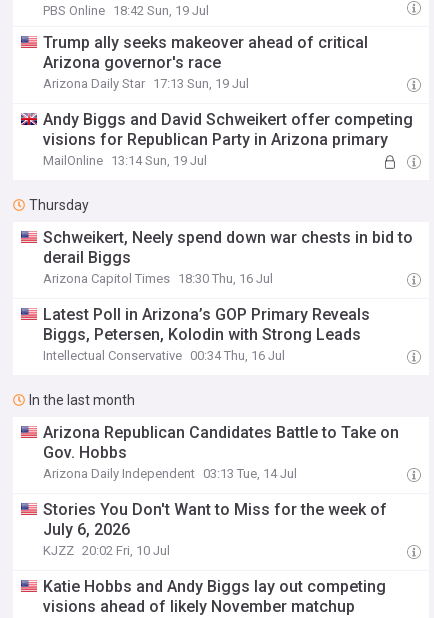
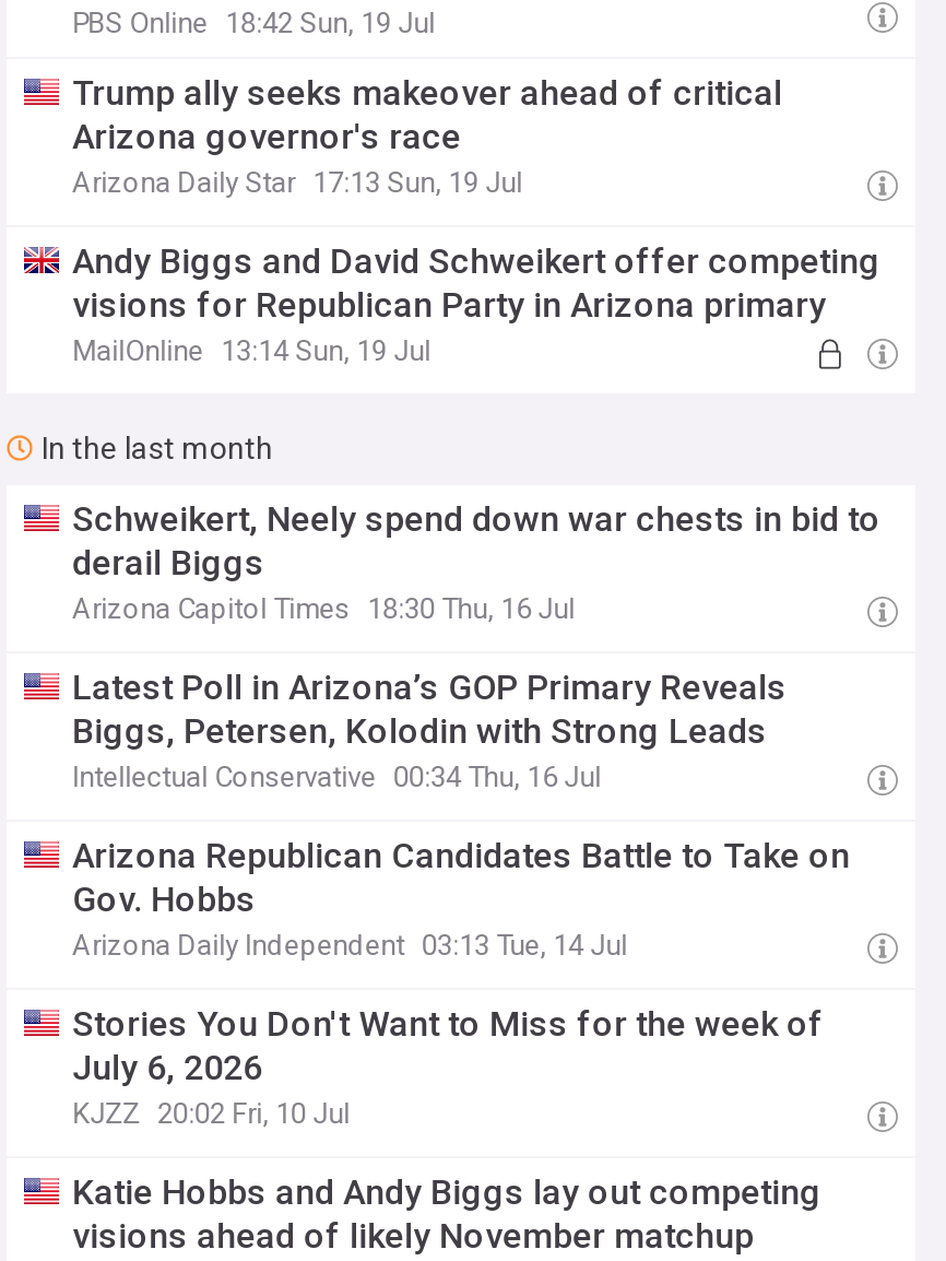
- Thursday

moved up: In the last month
